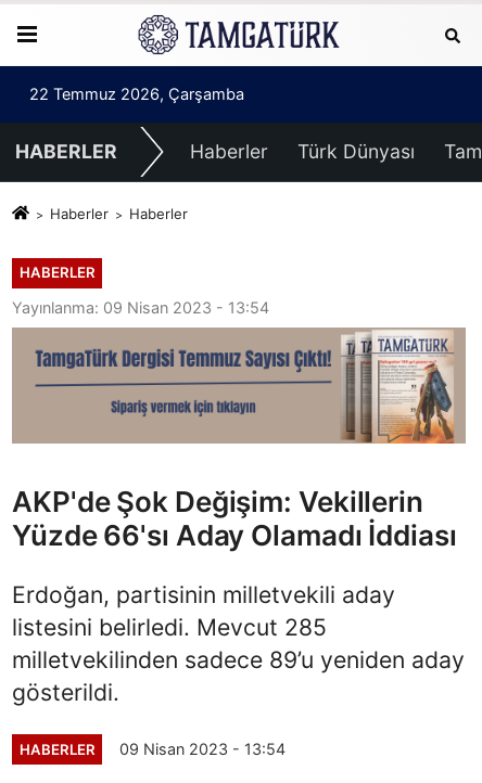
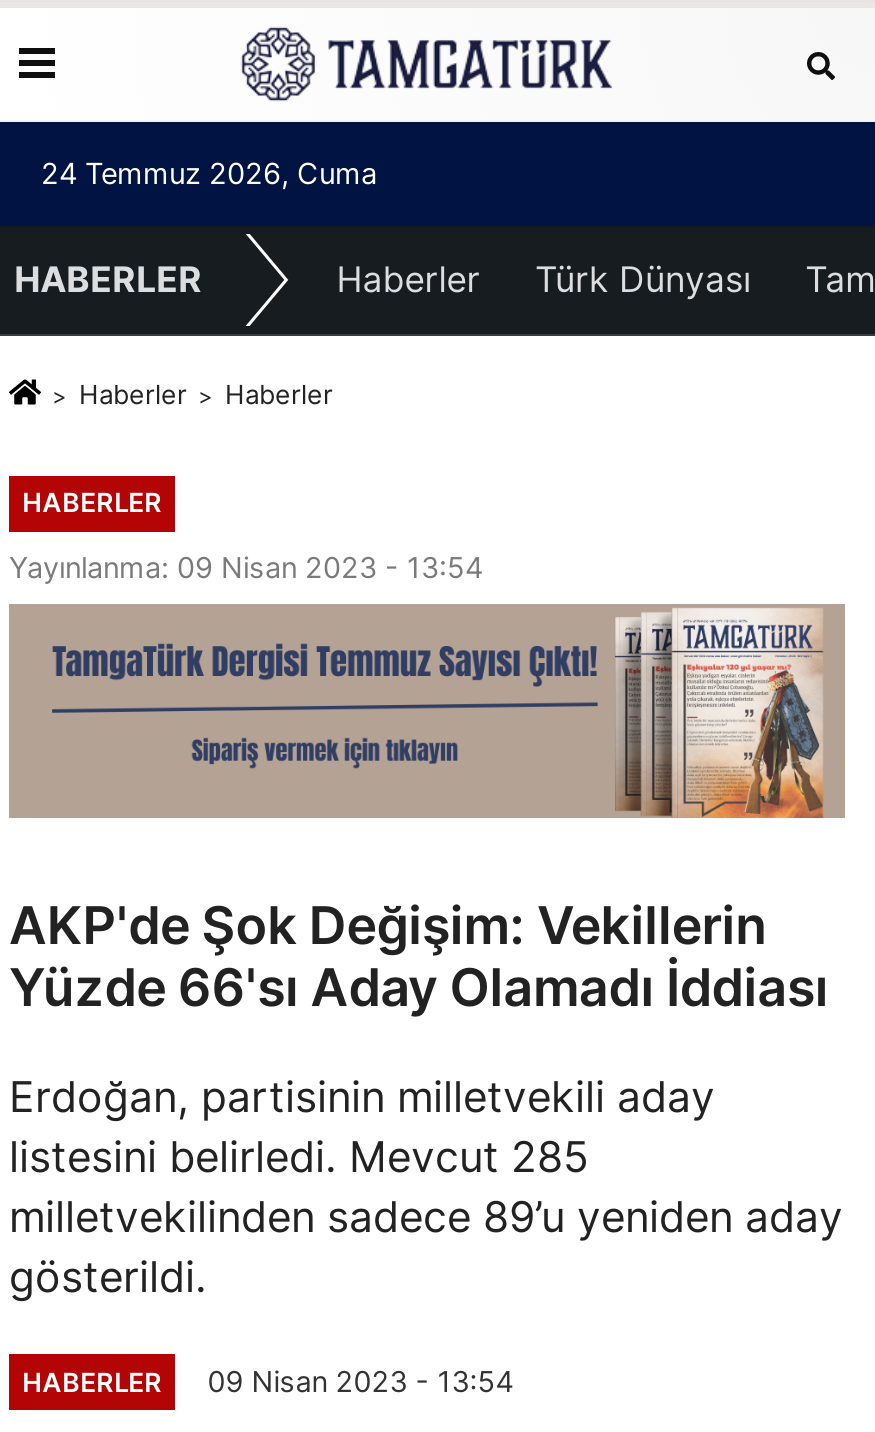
- 22 Temmuz 2026, Çarşamba
+ 24 Temmuz 2026, Cuma
